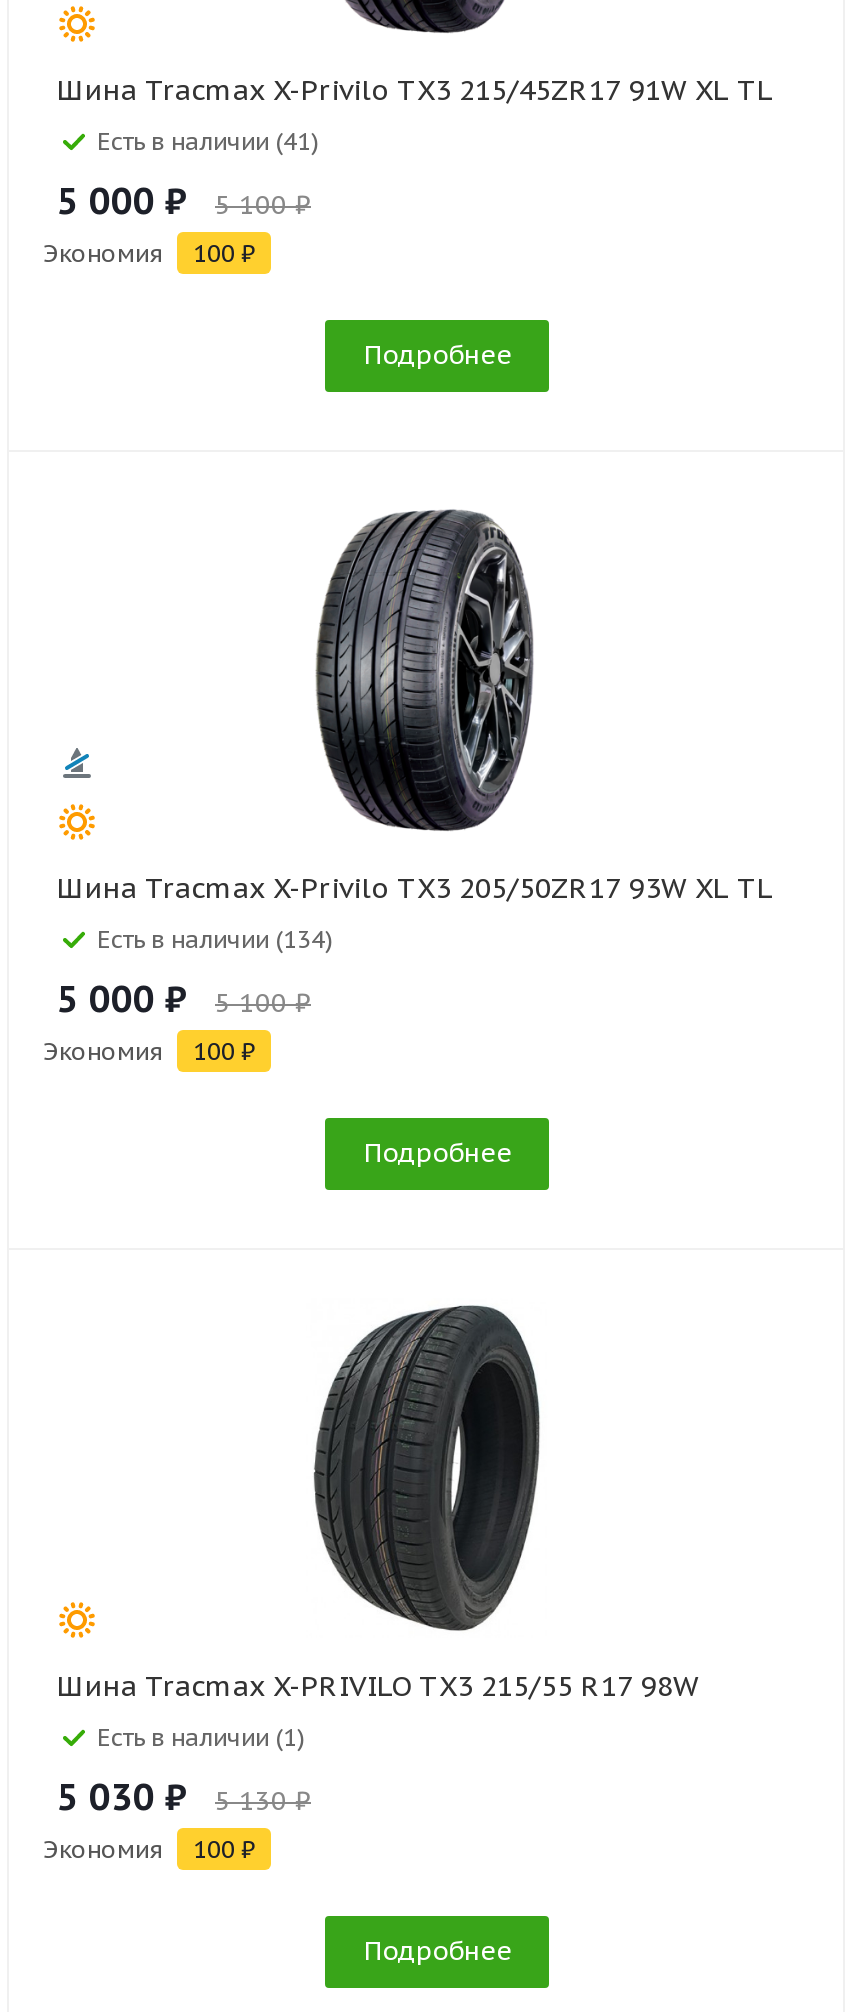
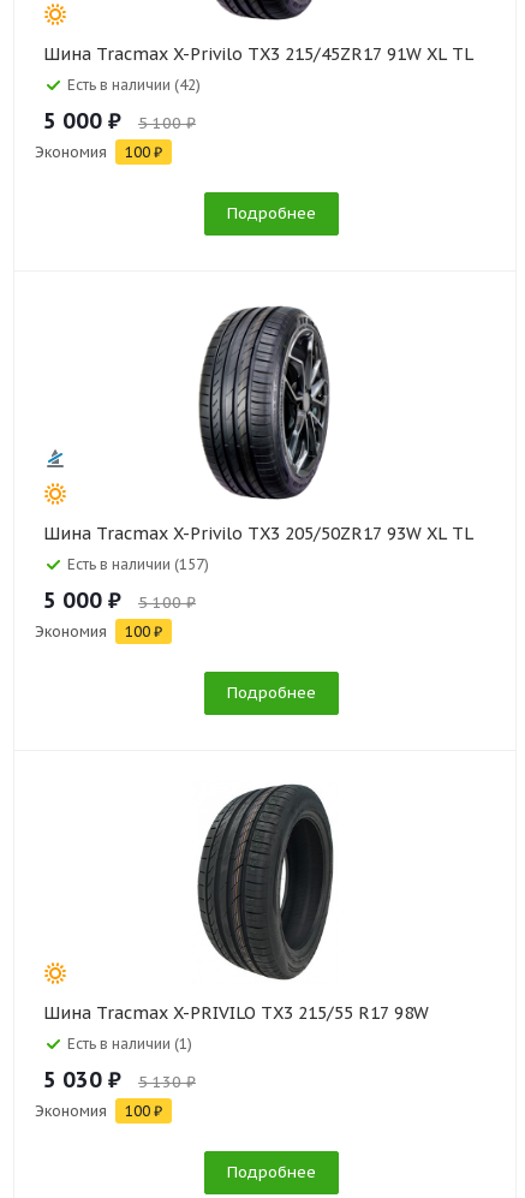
- Есть в наличии (41)
+ Есть в наличии (42)

- Есть в наличии (134)
+ Есть в наличии (157)
